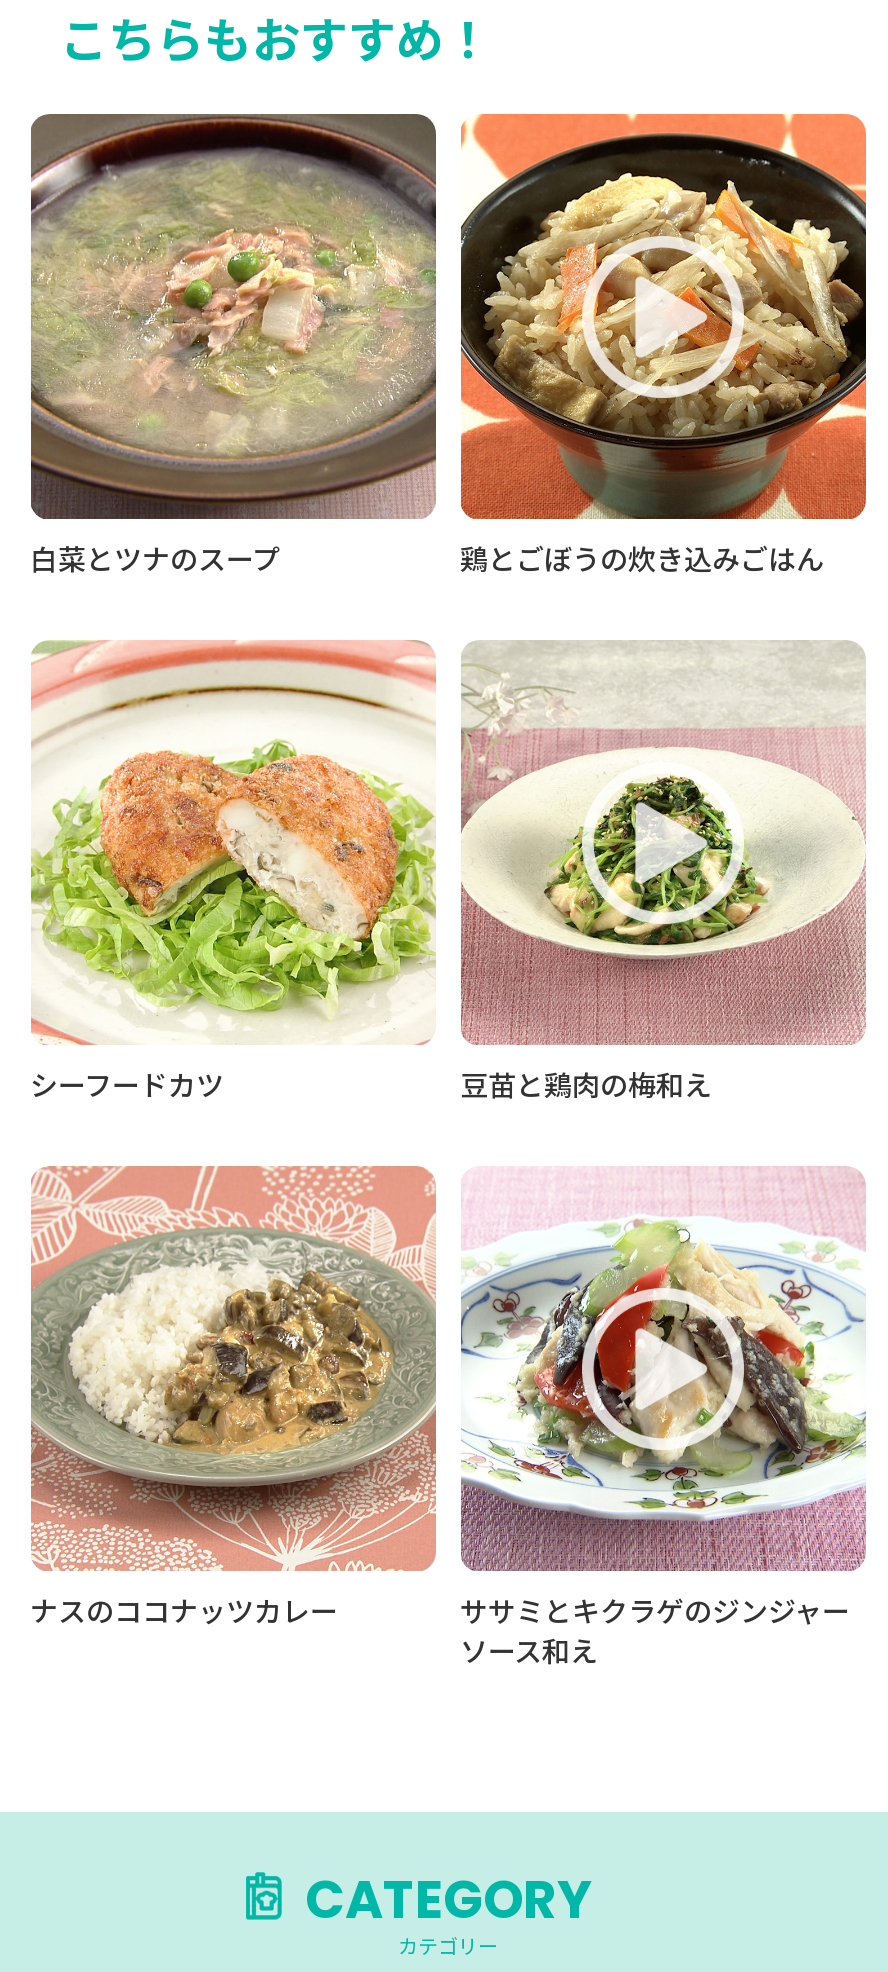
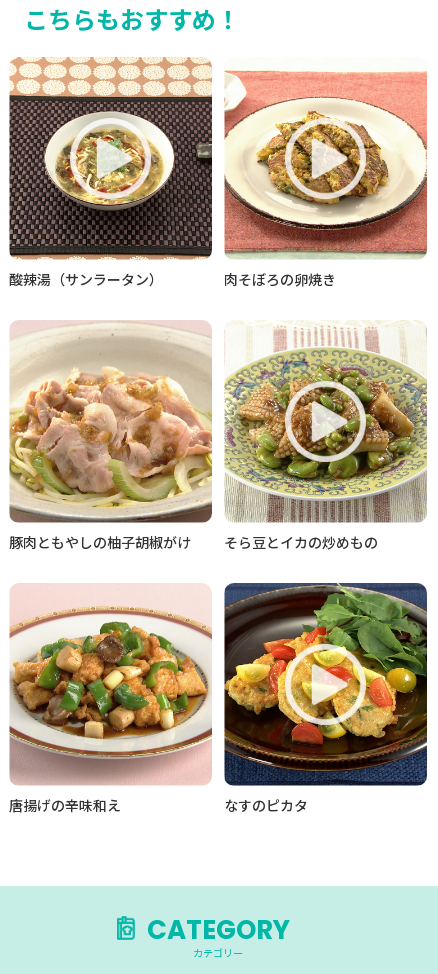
- [image]
- 白菜とツナのスープ
- 鶏とごぼうの炊き込みごはん
+ [image]
+ 酸辣湯（サンラータン）
+ 肉そぼろの卵焼き

- [image]
+ [image]

- [image]
- シーフードカツ
- 豆苗と鶏肉の梅和え
+ [image]
+ 豚肉ともやしの柚子胡椒がけ
+ そら豆とイカの炒めもの

- [image]
+ [image]

- [image]
- ナスのココナッツカレー
- ササミとキクラゲのジンジャー
- ソース和え
+ [image]
+ 唐揚げの辛味和え
+ なすのピカタ

- [image]
+ [image]
